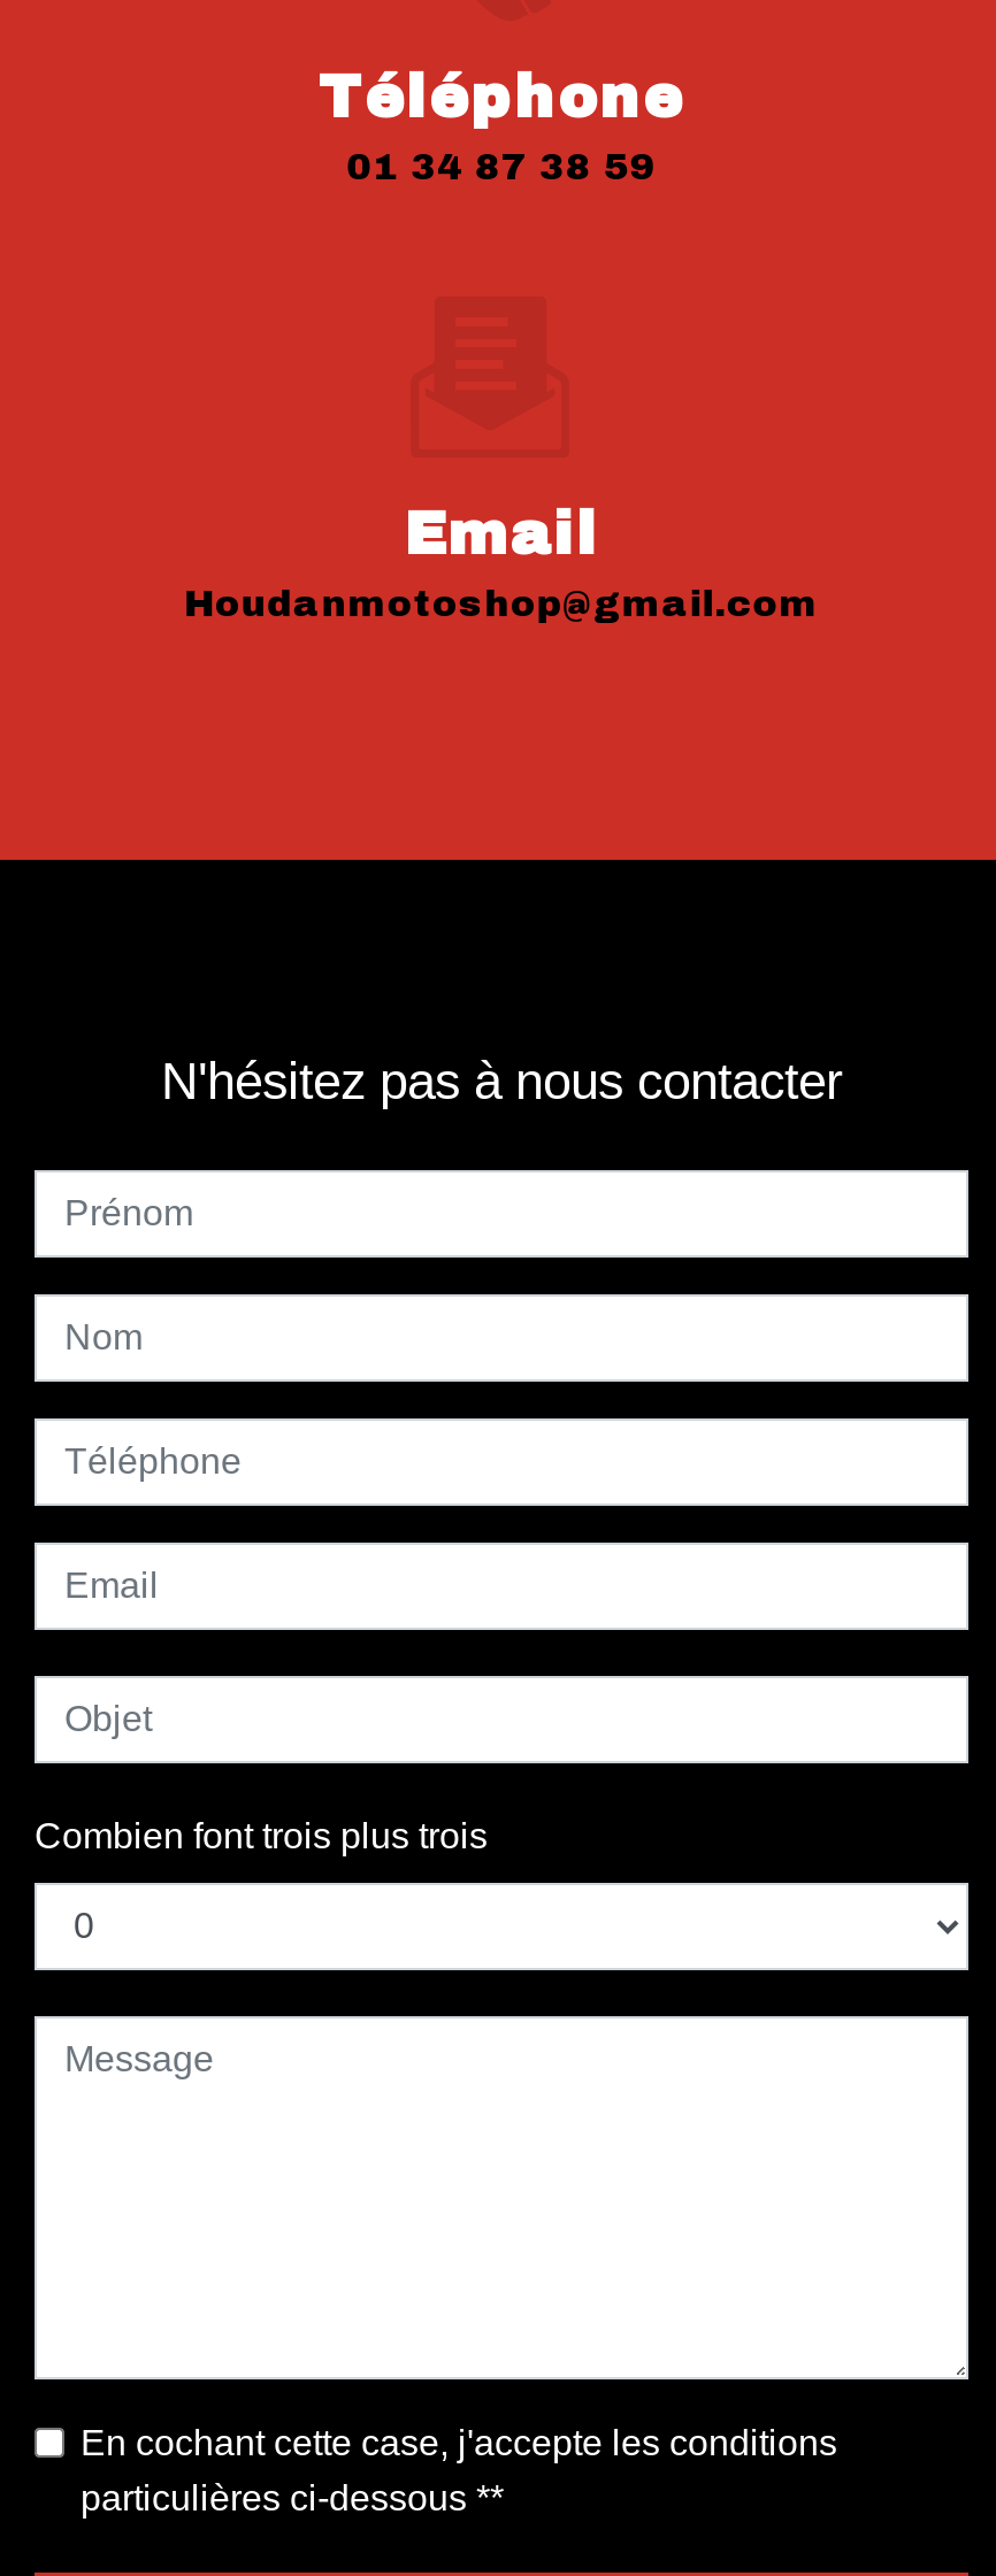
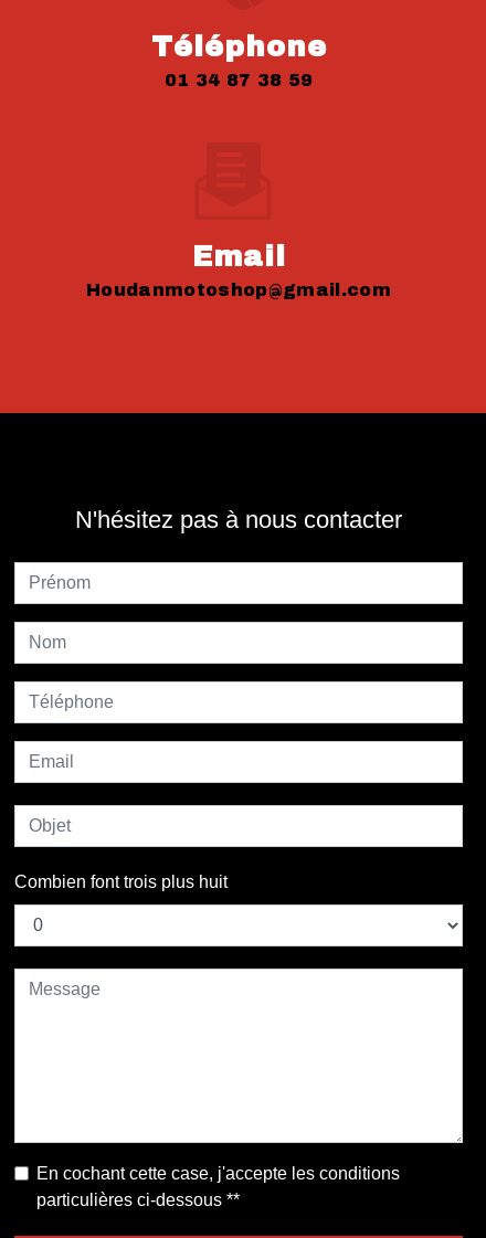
- Combien font trois plus trois
+ Combien font trois plus huit
